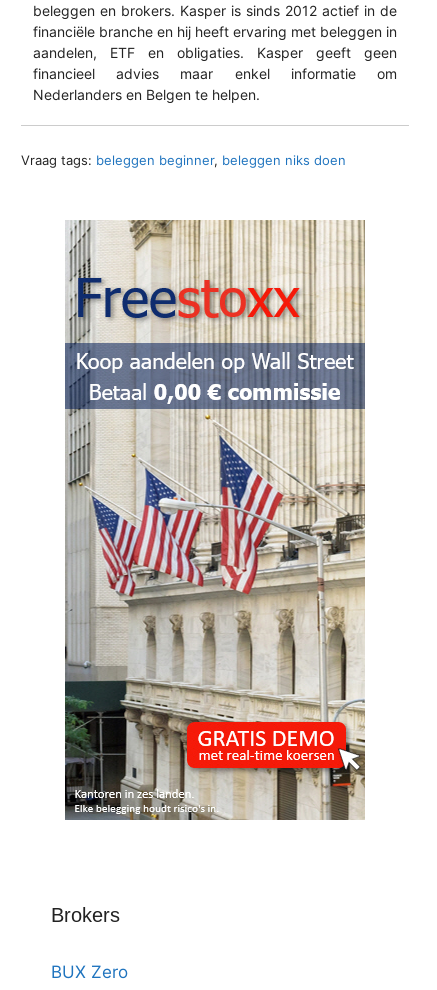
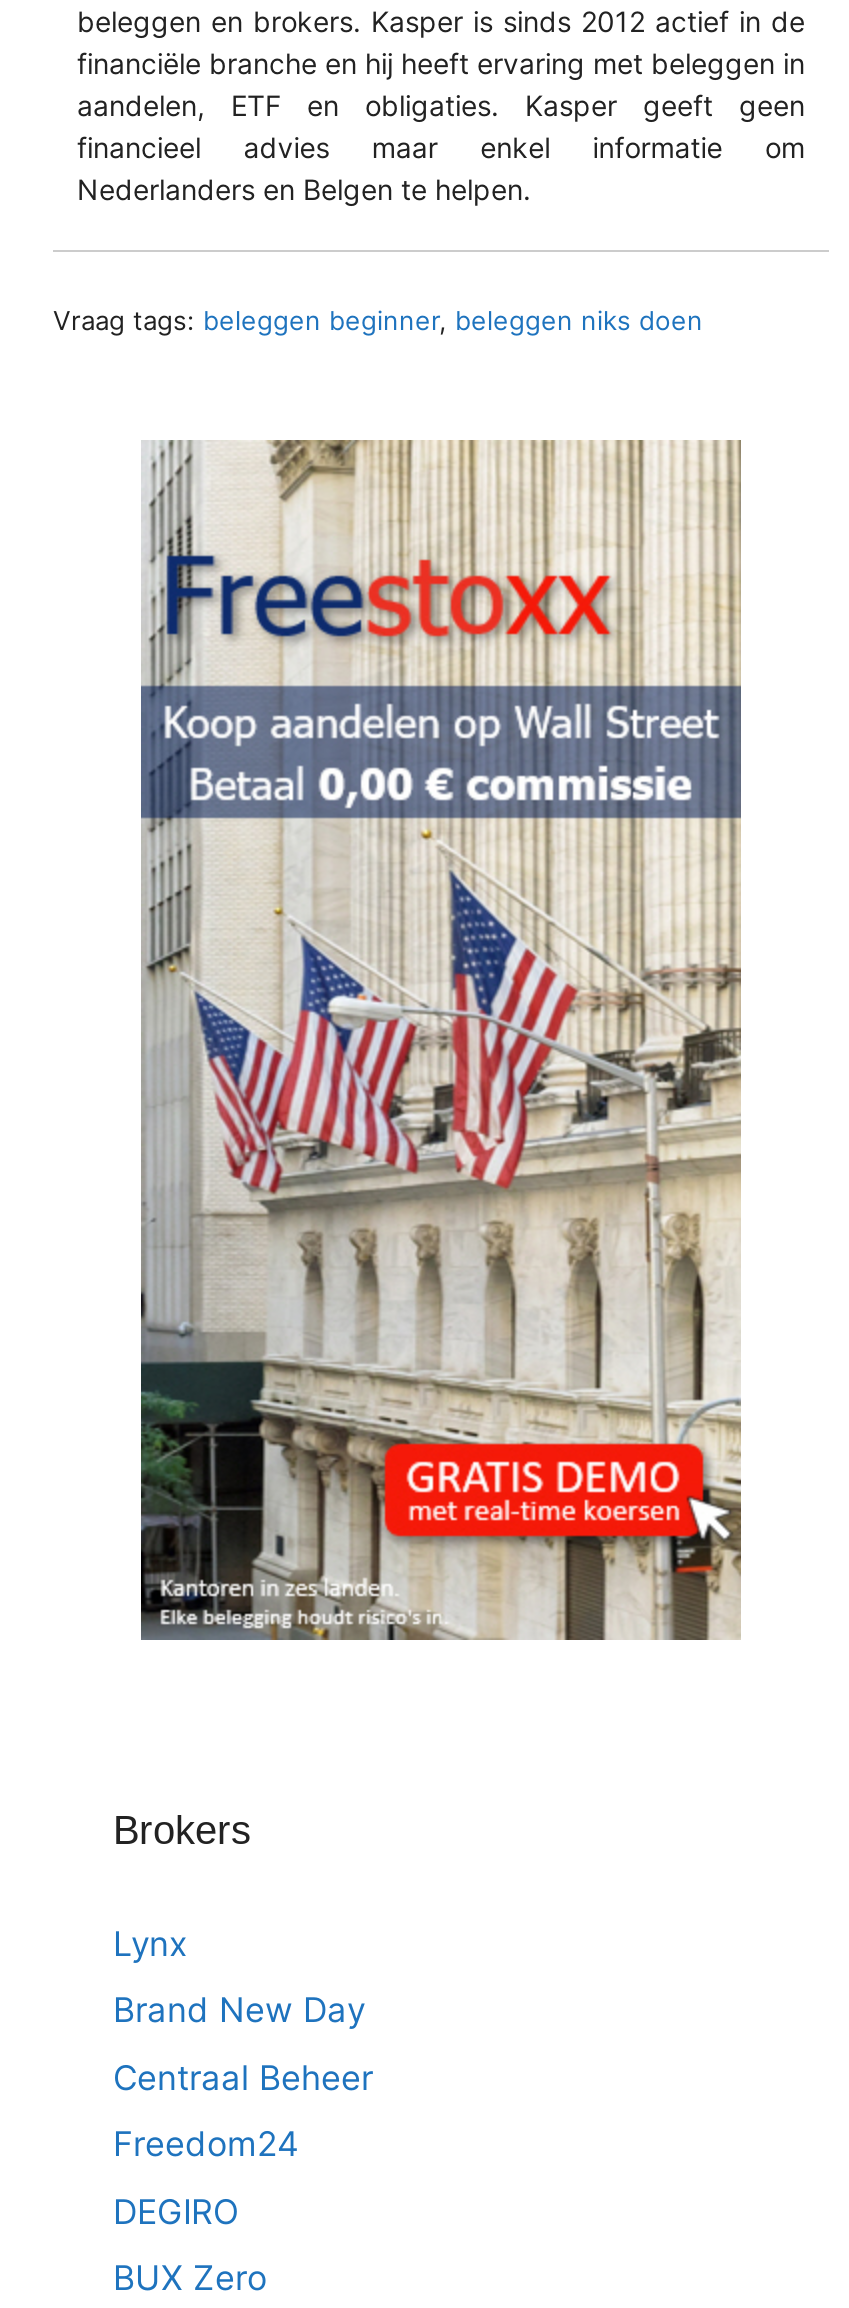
+ Lynx
+ Brand New Day
+ Centraal Beheer
+ Freedom24
+ DEGIRO
